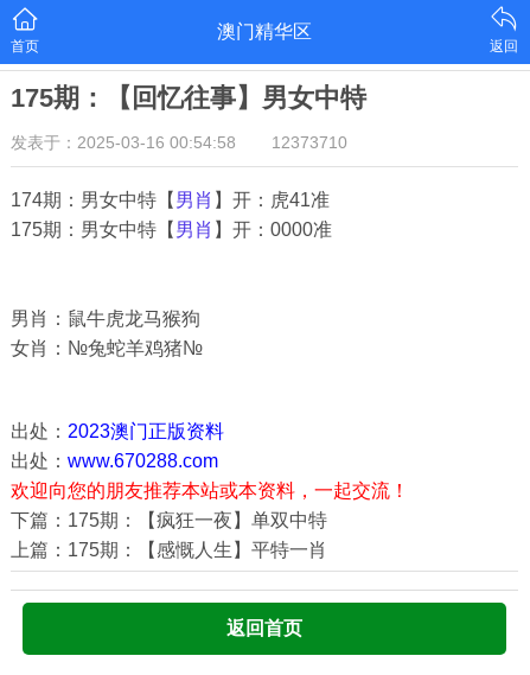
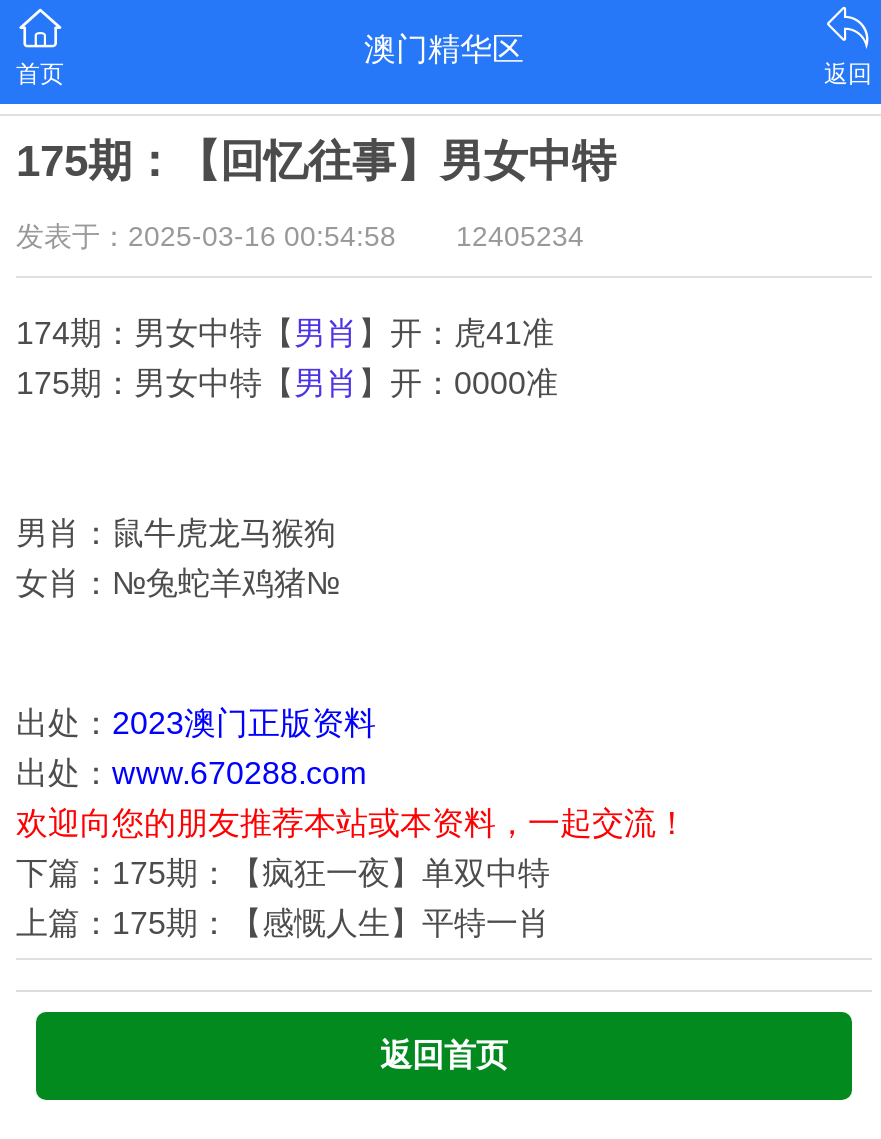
- 发表于：2025-03-16 00:54:58 12373710
+ 发表于：2025-03-16 00:54:58 12405234
